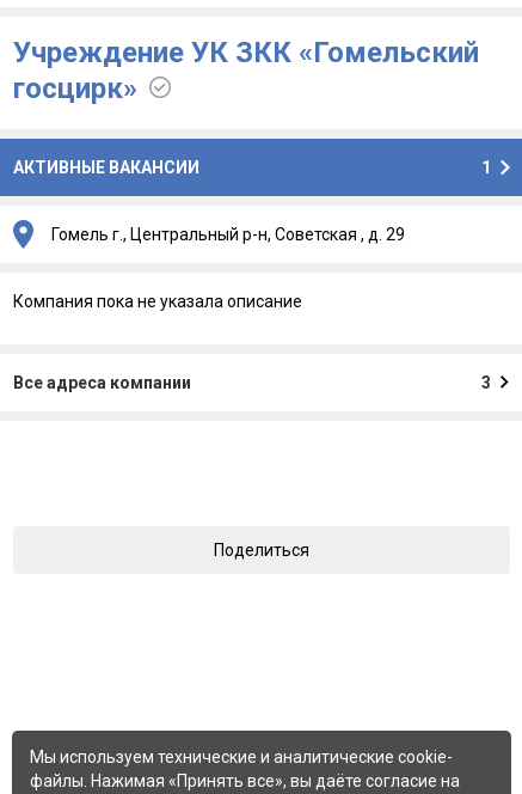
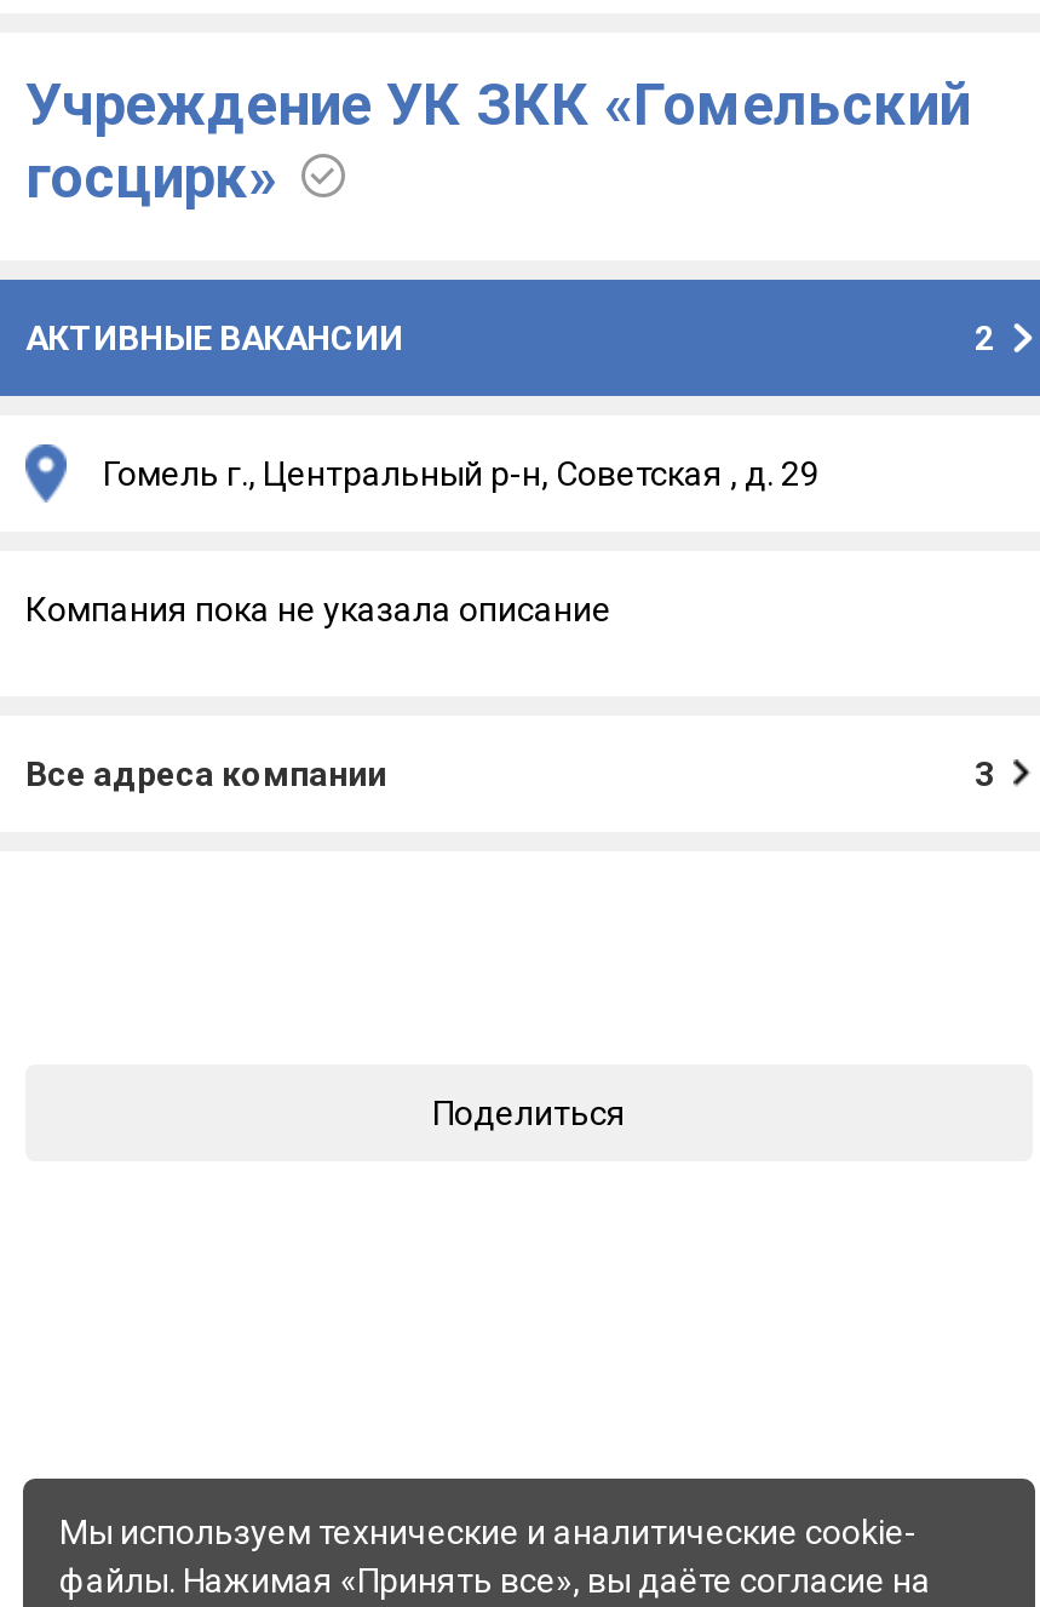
- 1
+ 2
